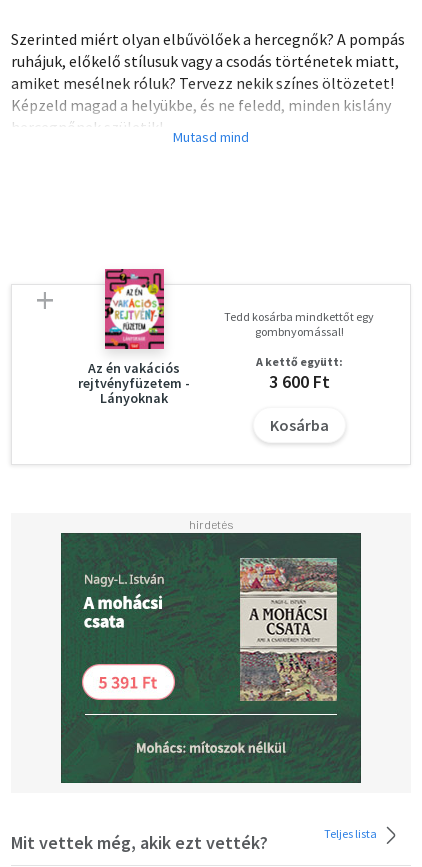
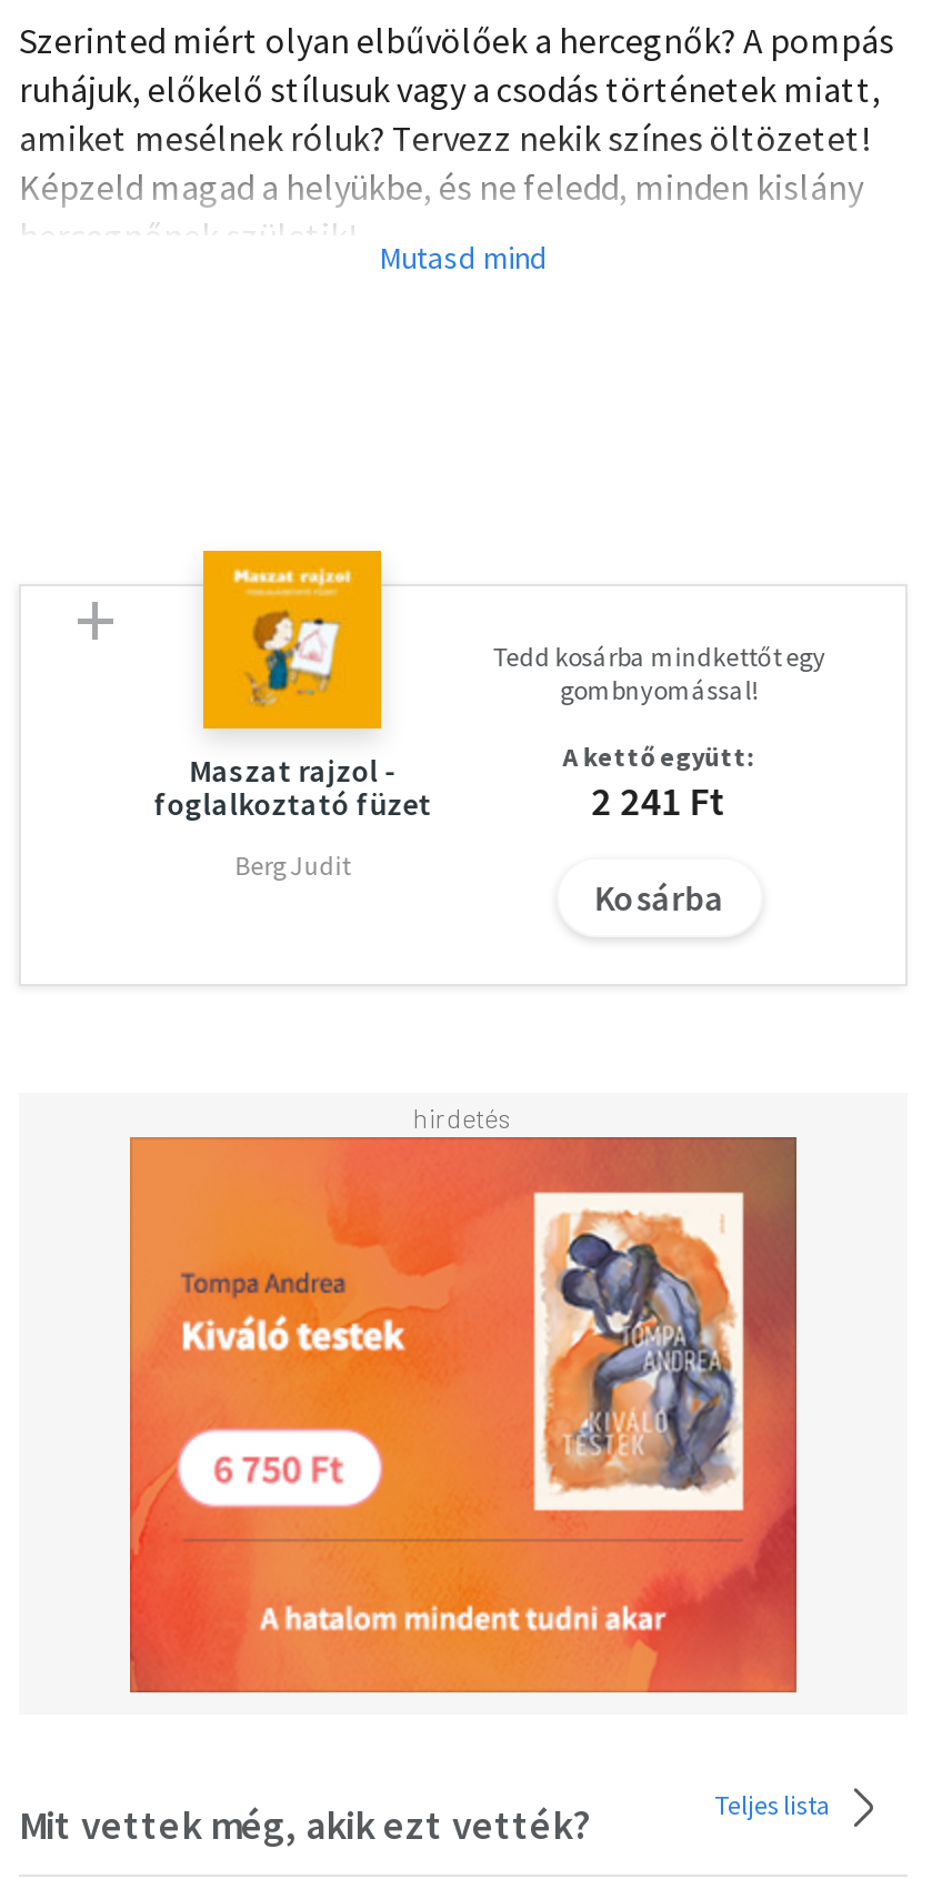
- [image]
- Az én vakációs
- rejtvényfüzetem -
- Lányoknak
+ [image]
+ Maszat rajzol -
+ foglalkoztató füzet
+ Berg Judit

- 3 600 Ft
+ 2 241 Ft

- [image]
+ [image]
